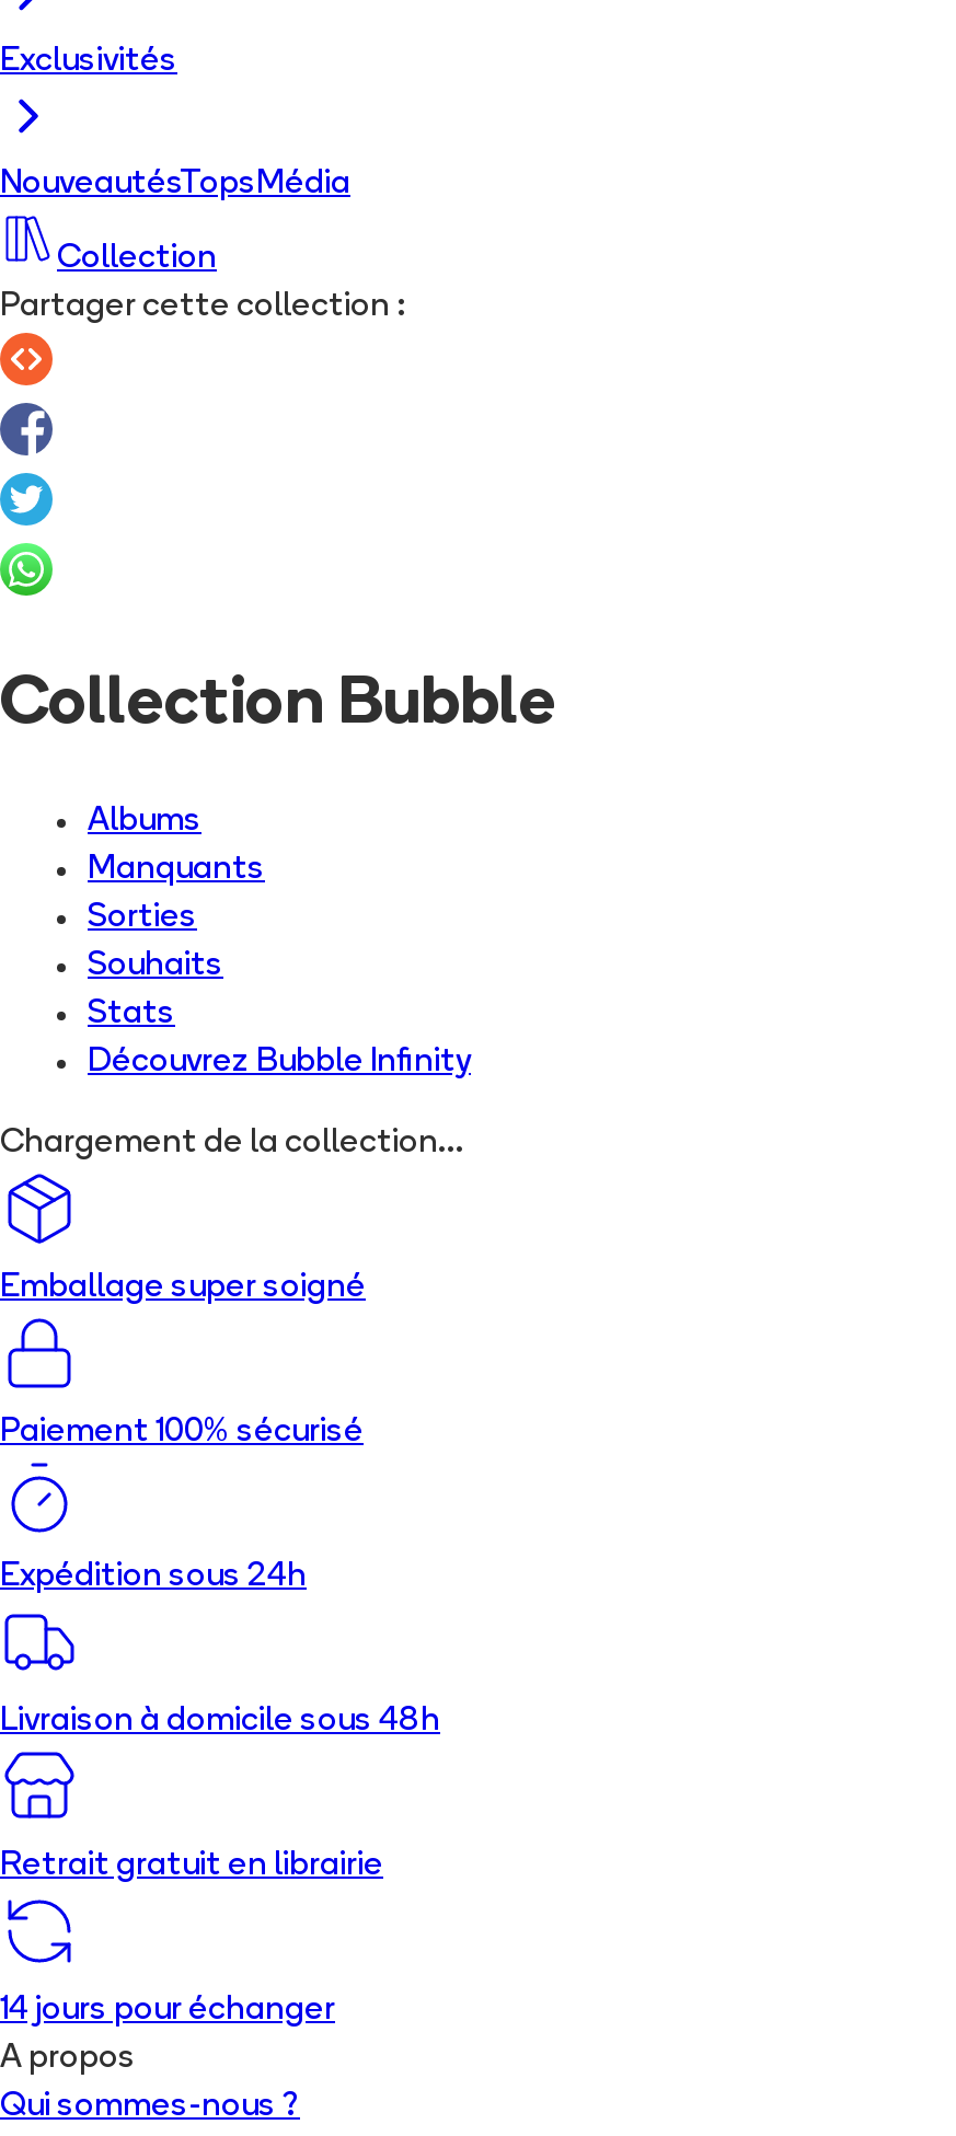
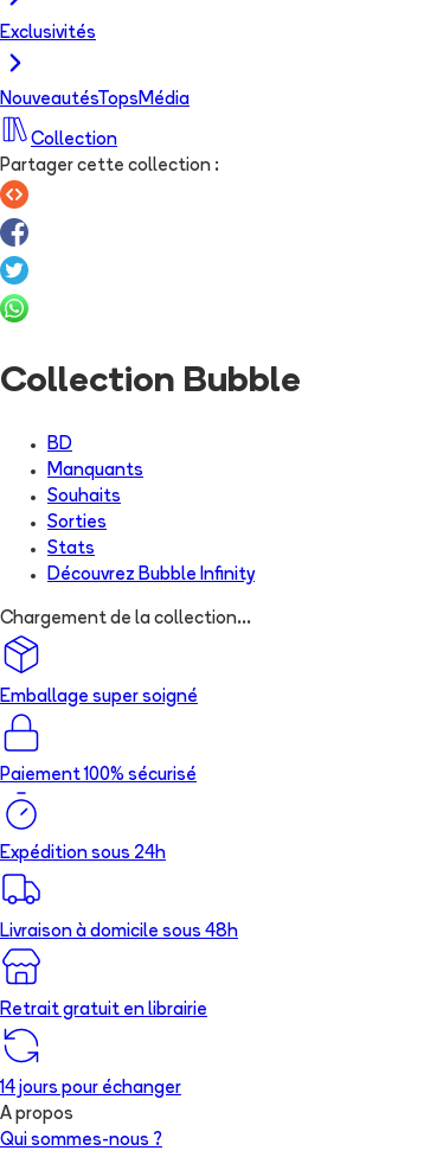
- Albums
+ BD

moved down: Sorties

moved up: Souhaits
